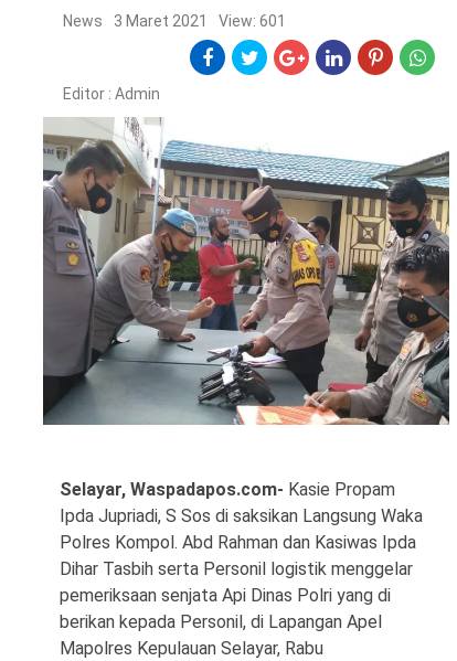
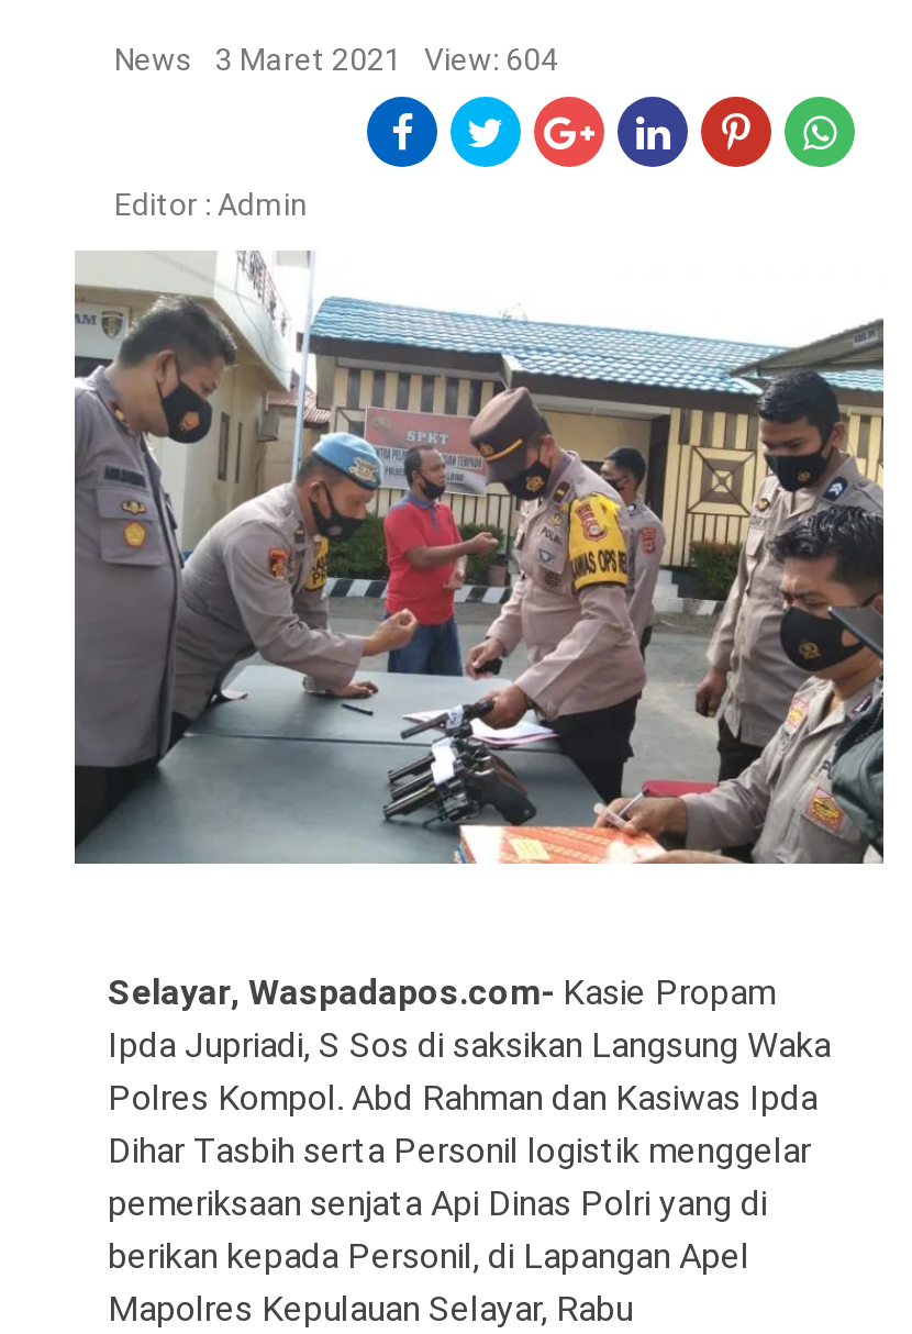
- View: 601
+ View: 604
